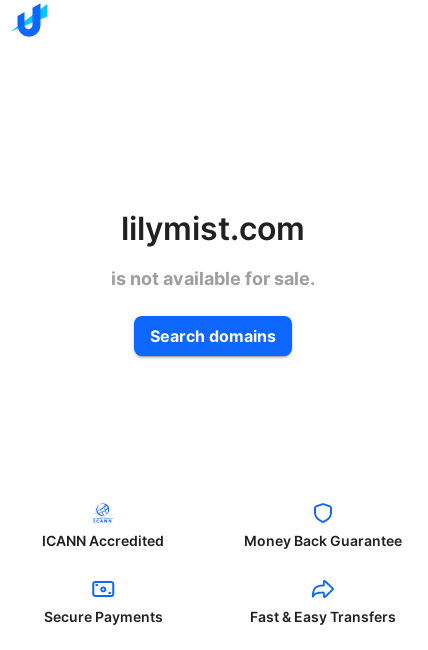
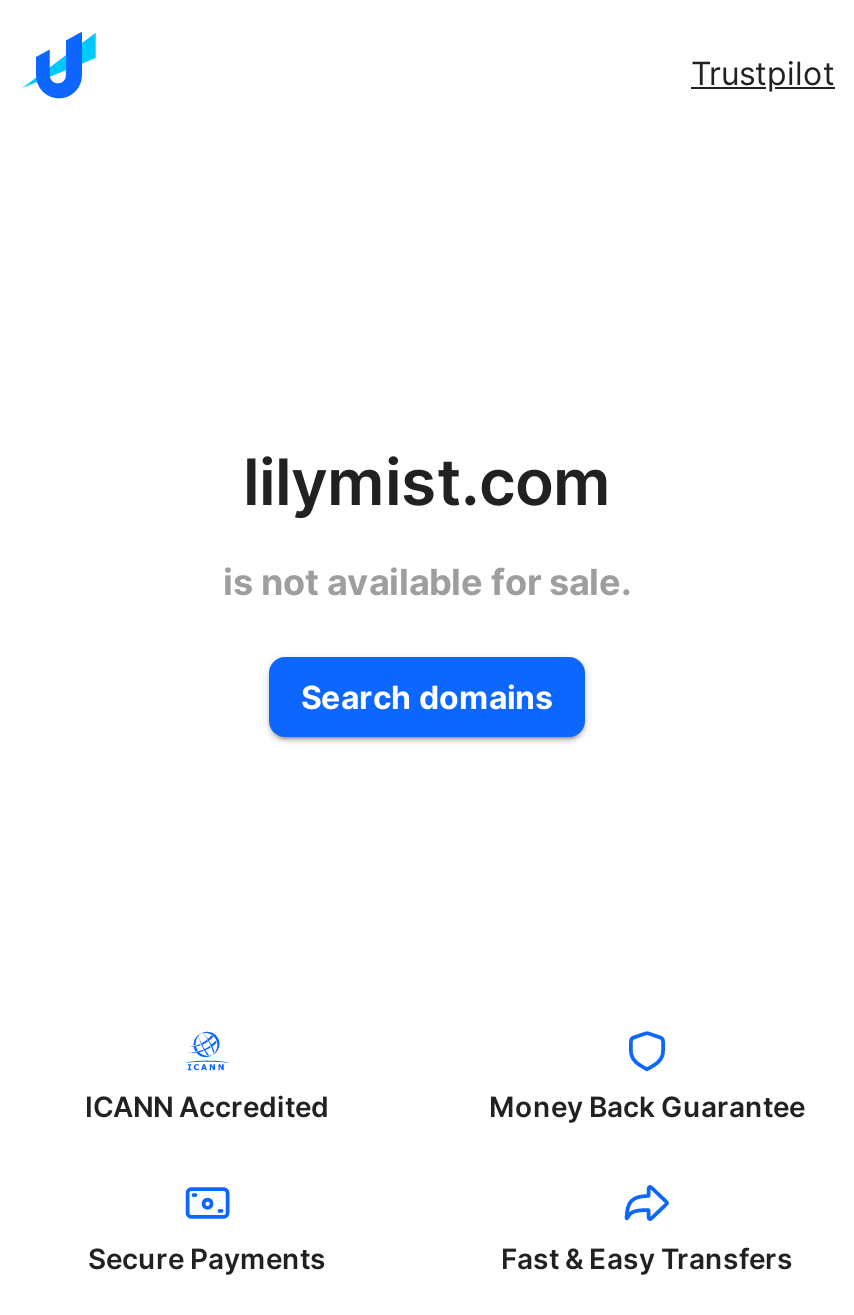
+ Trustpilot
